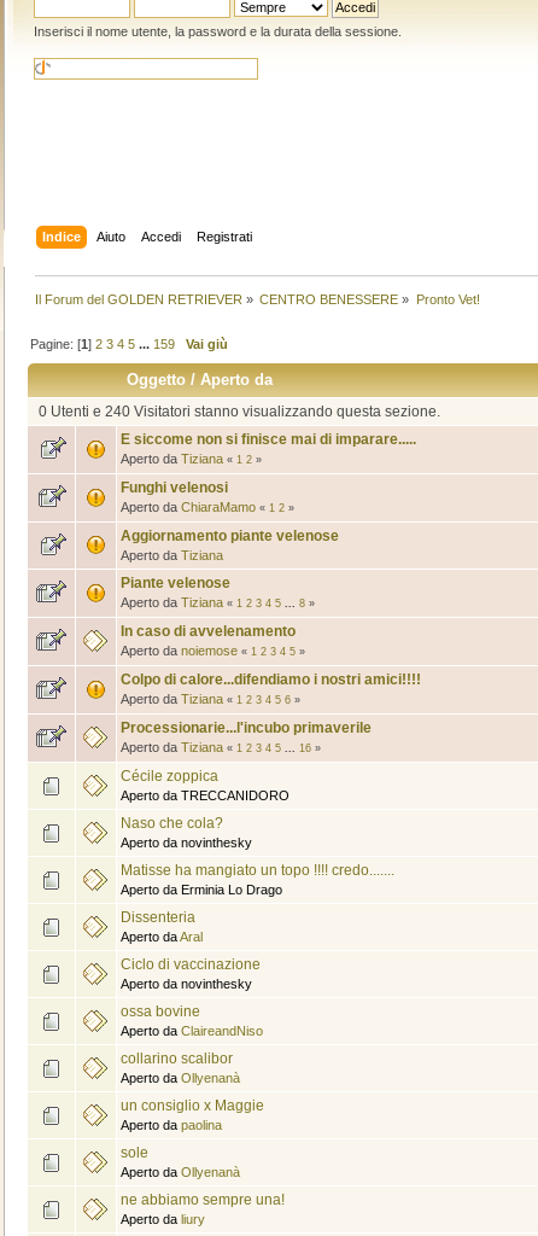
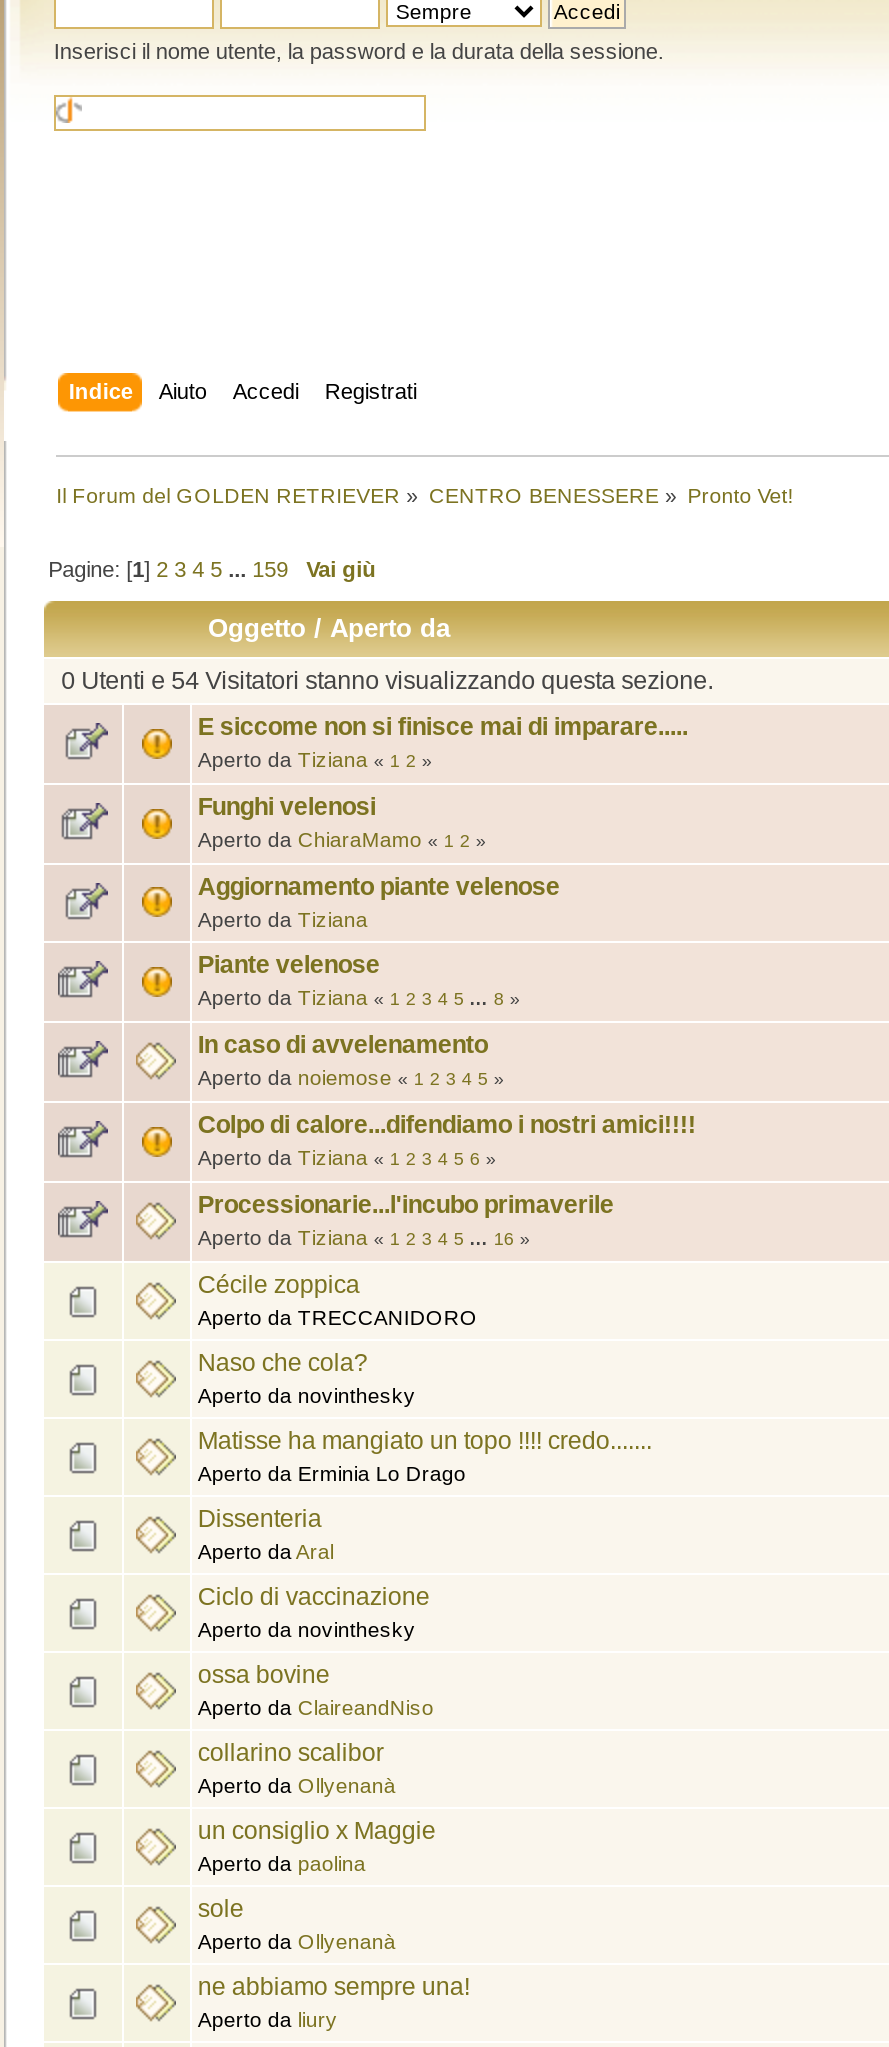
- 0 Utenti e 240 Visitatori stanno visualizzando questa sezione.
+ 0 Utenti e 54 Visitatori stanno visualizzando questa sezione.
